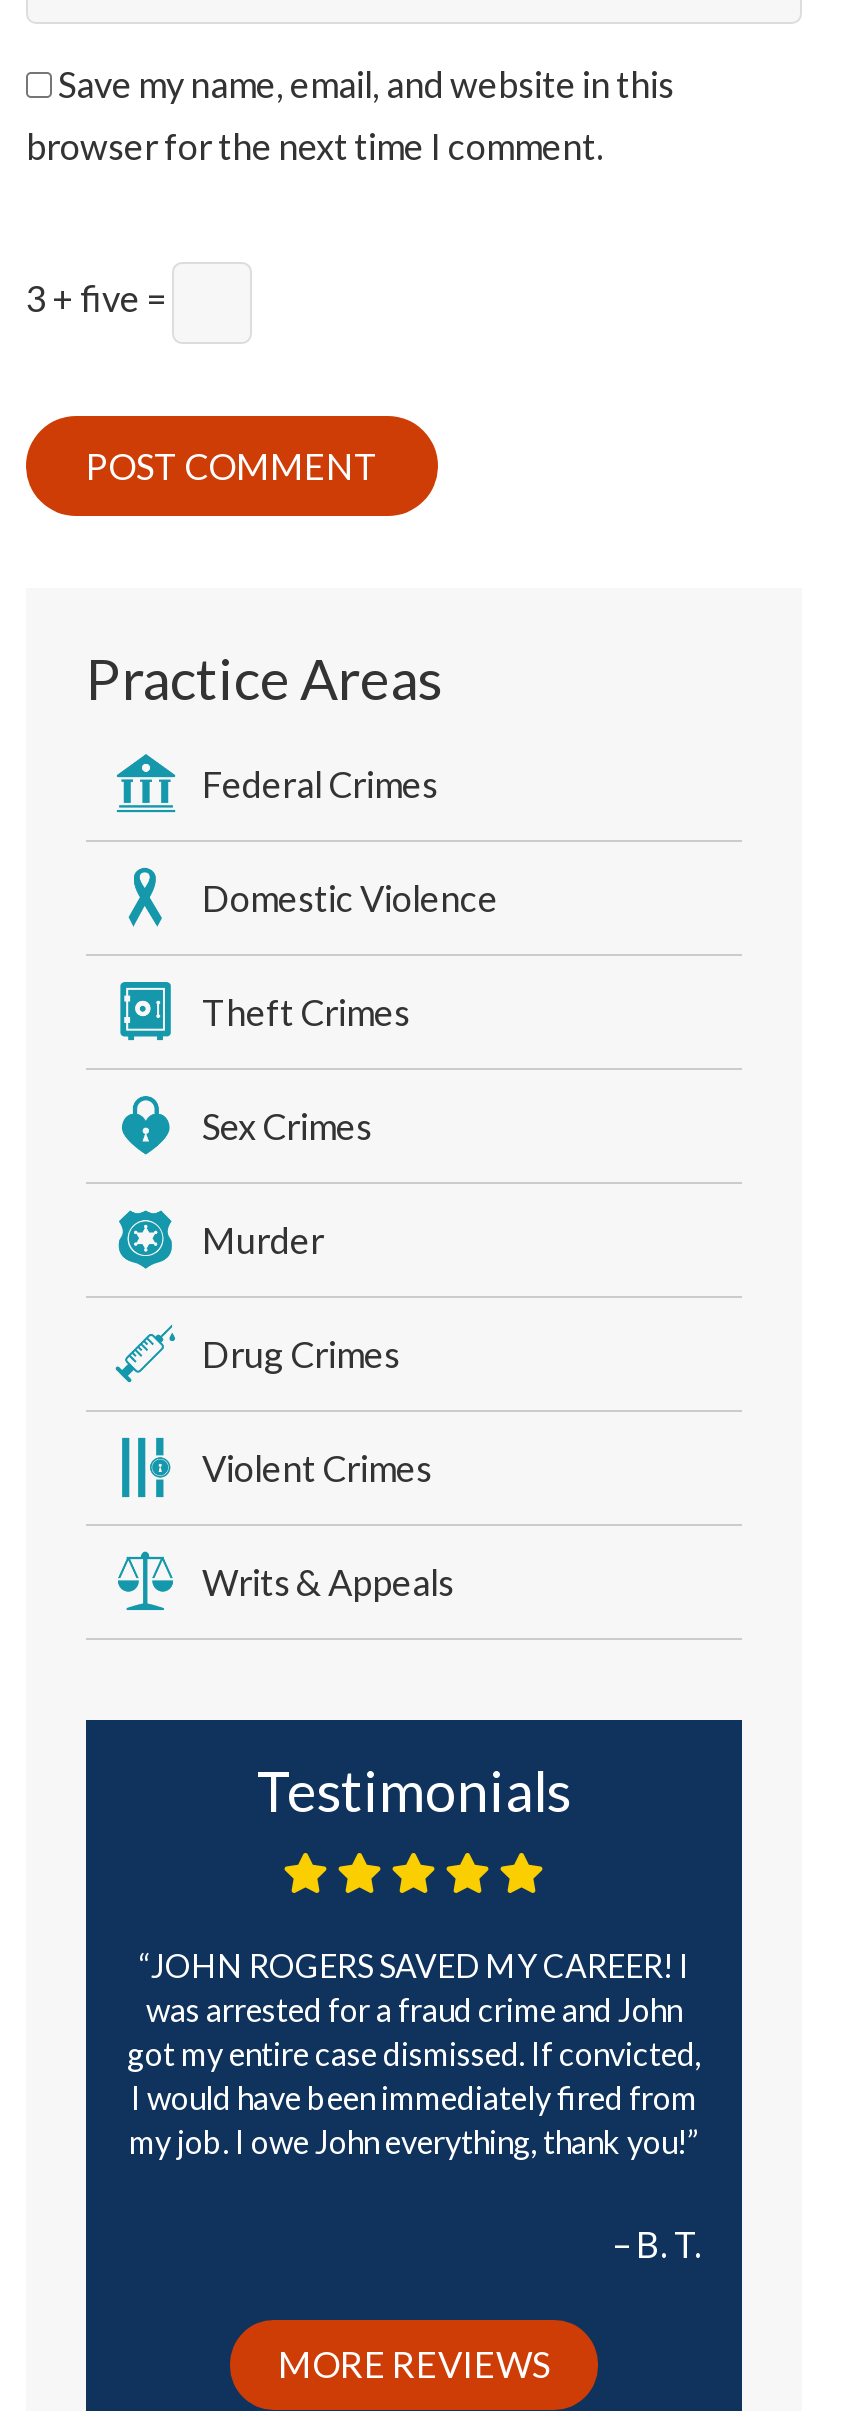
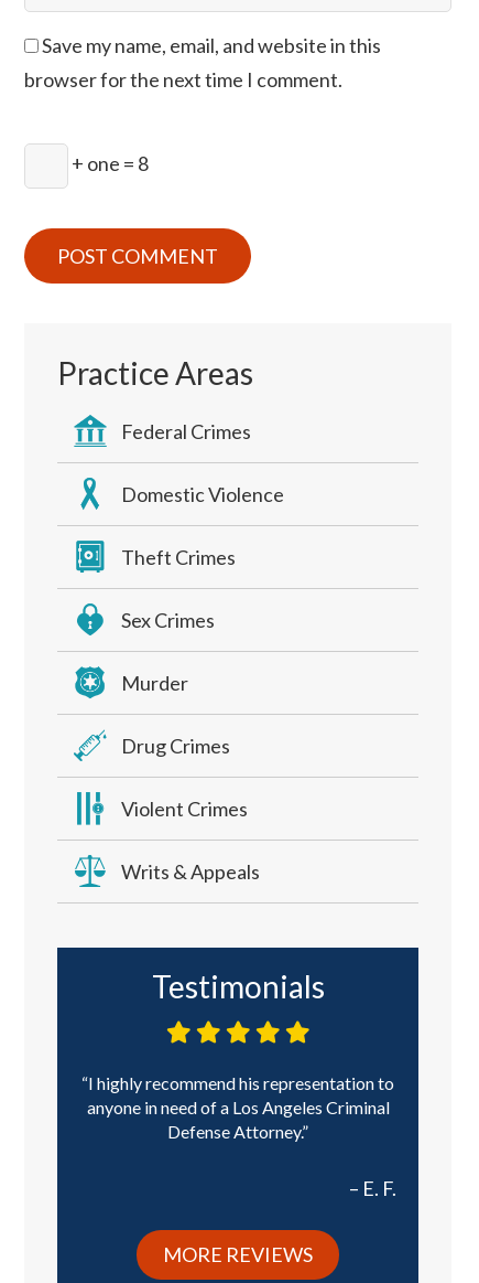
- 3 + five =
+ + one = 8

- JOHN ROGERS SAVED MY CAREER! I
- was arrested for a fraud crime and John
- got my entire case dismissed. If convicted,
- I would have been immediately fired from
- my job. I owe John everything, thank you!
+ I highly recommend his representation to
+ anyone in need of a Los Angeles Criminal
+ Defense Attorney.

- B. T.
+ E. F.
